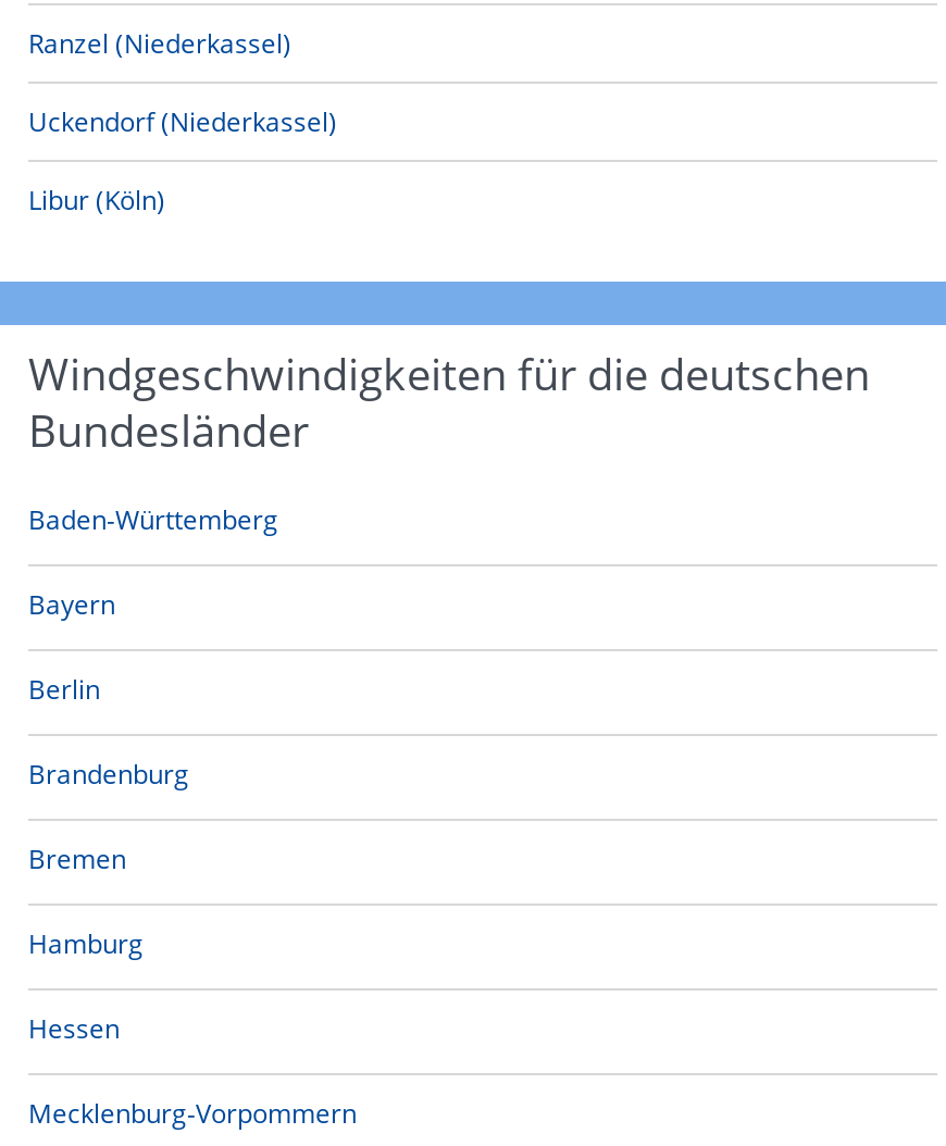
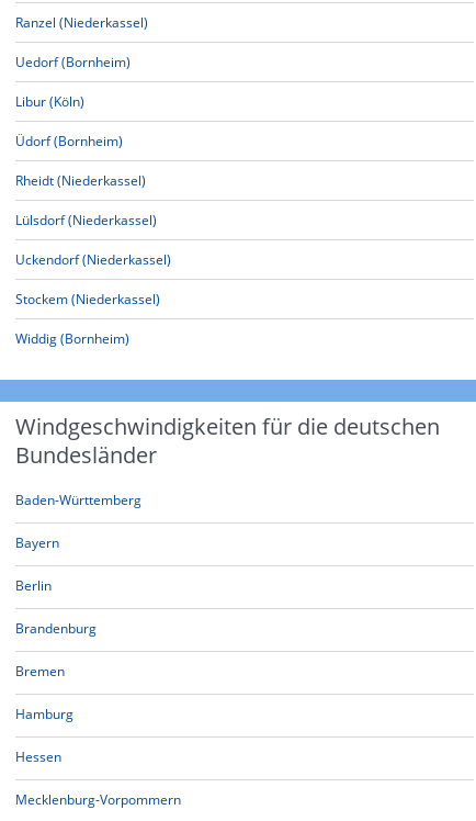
+ Uedorf (Bornheim)

moved down: Uckendorf (Niederkassel)

+ Üdorf (Bornheim)
+ Rheidt (Niederkassel)
+ Lülsdorf (Niederkassel)
+ Stockem (Niederkassel)
+ Widdig (Bornheim)
